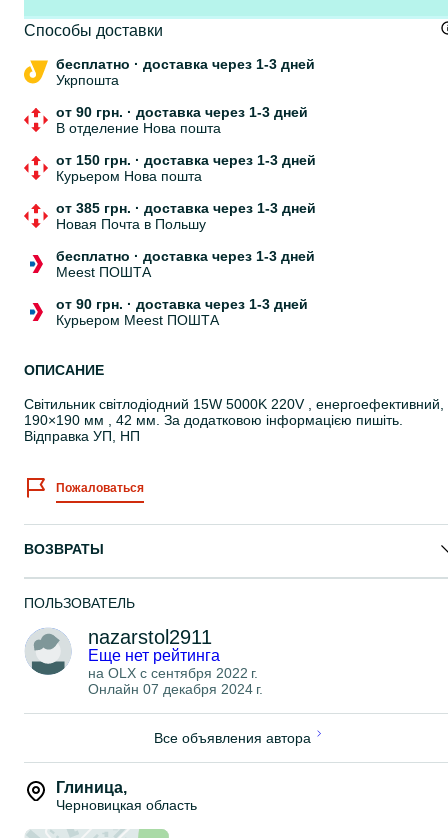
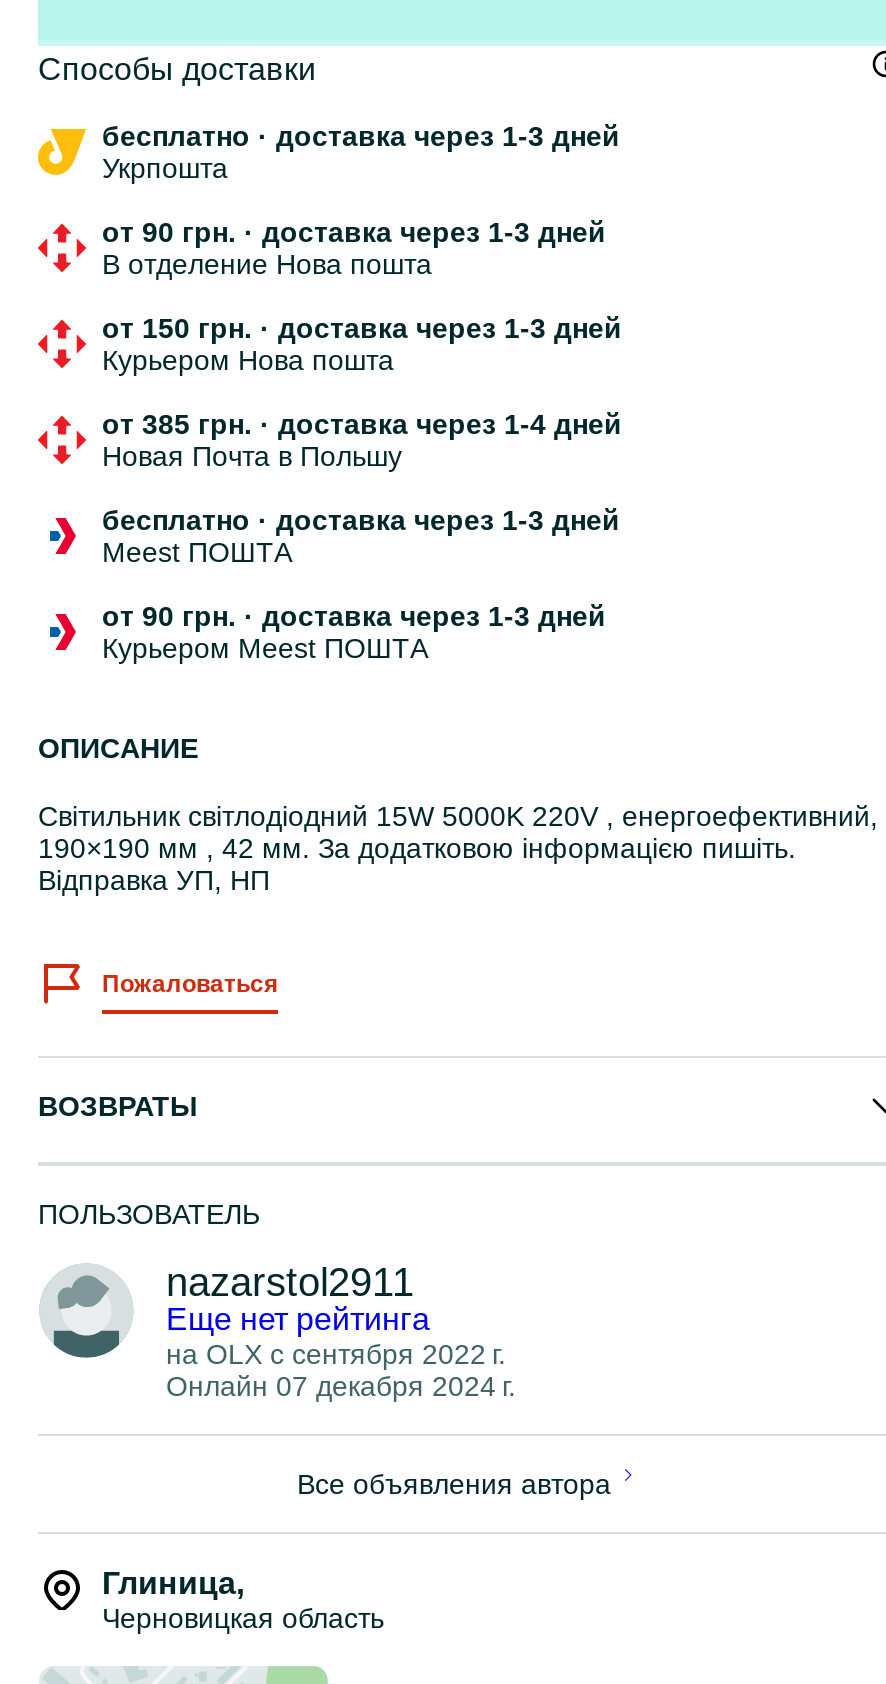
- от 385 грн. · доставка через 1-3 дней
+ от 385 грн. · доставка через 1-4 дней
